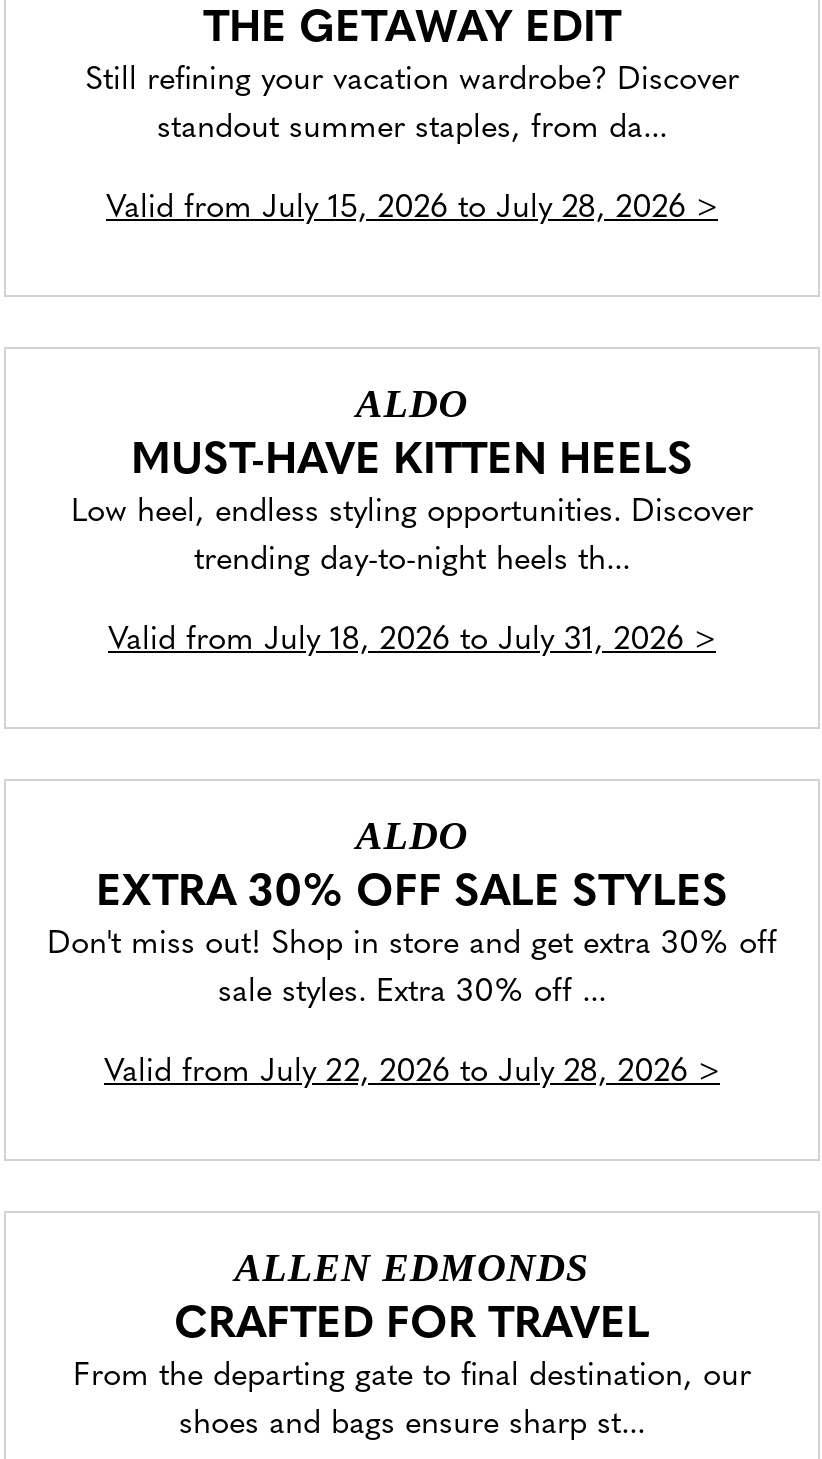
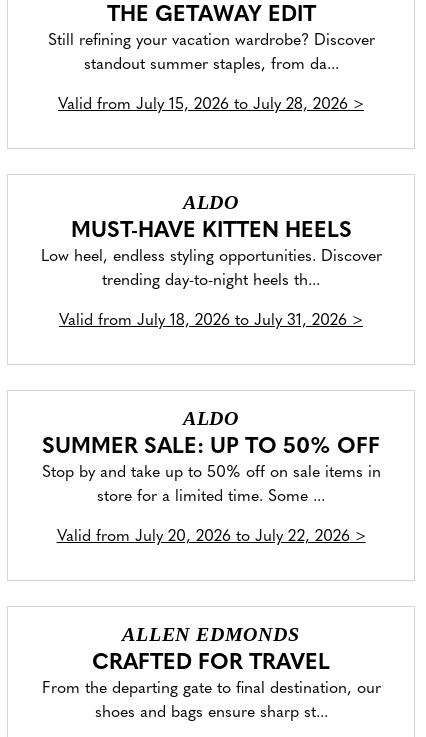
- EXTRA 30% OFF SALE STYLES
- Don't miss out! Shop in store and get extra 30% off
+ SUMMER SALE: UP TO 50% OFF
+ Stop by and take up to 50% off on sale items in

- sale styles. Extra 30% off ...
+ store for a limited time. Some ...

- Valid from July 22, 2026 to July 28, 2026 >
+ Valid from July 20, 2026 to July 22, 2026 >
